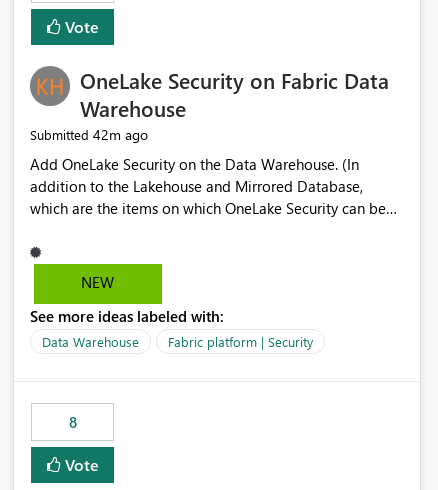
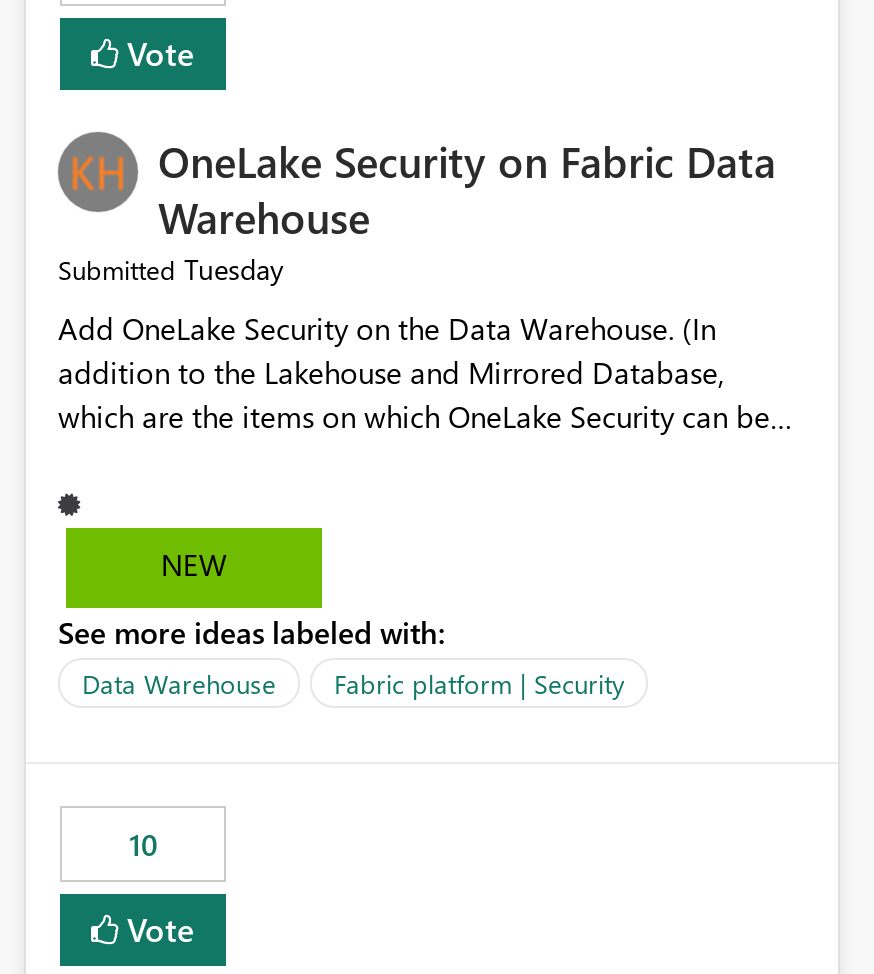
- Submitted 42m ago
+ Submitted Tuesday

- 8
+ 10
